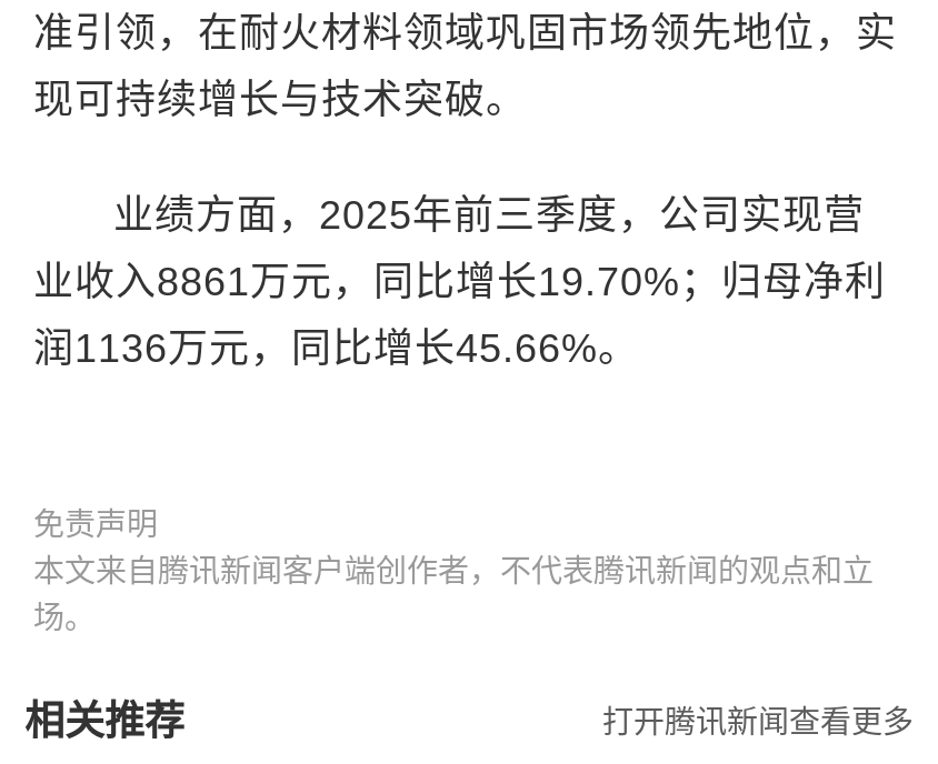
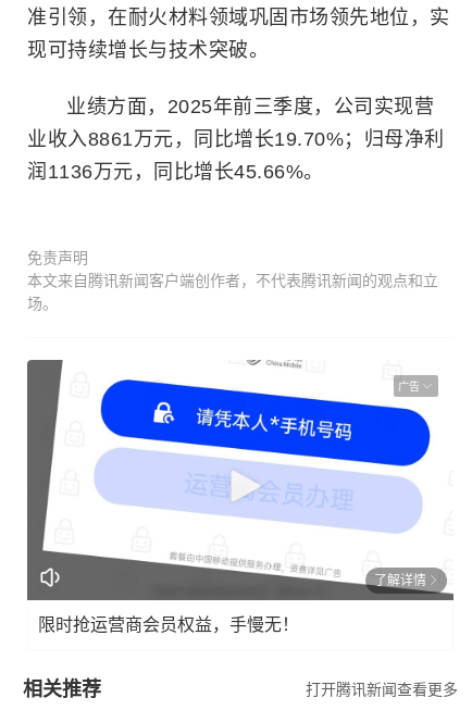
+ [image]
+ 广告

+ 了解详情
+ 限时抢运营商会员权益，手慢无！
